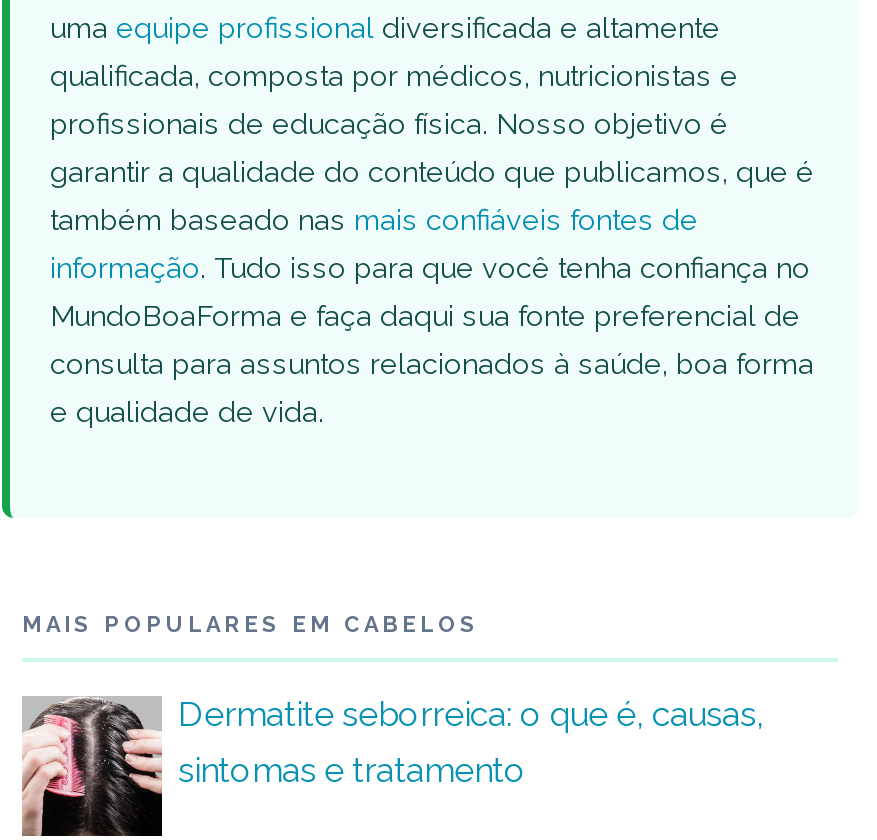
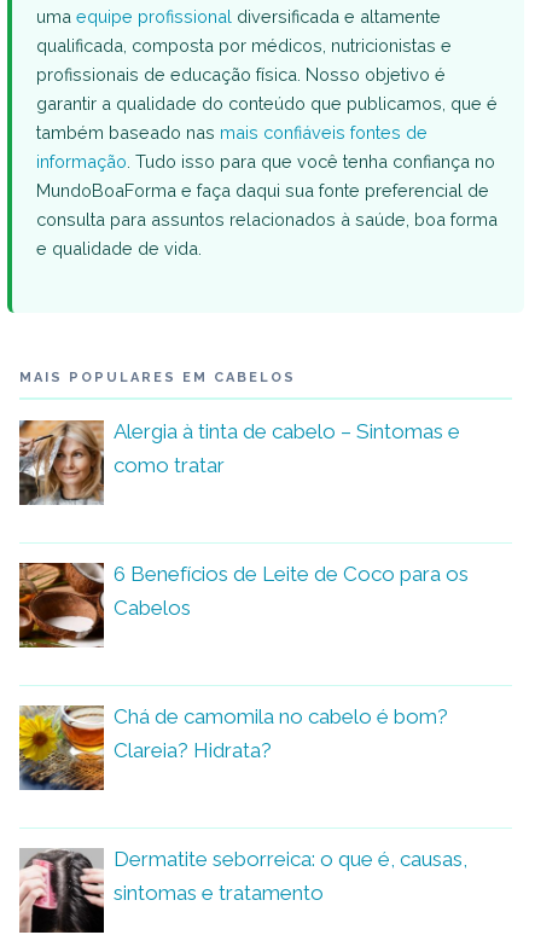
+ [image]
+ Alergia à tinta de cabelo – Sintomas e
+ como tratar

+ [image]
+ 6 Benefícios de Leite de Coco para os
+ Cabelos

+ [image]
+ Chá de camomila no cabelo é bom?
+ Clareia? Hidrata?
